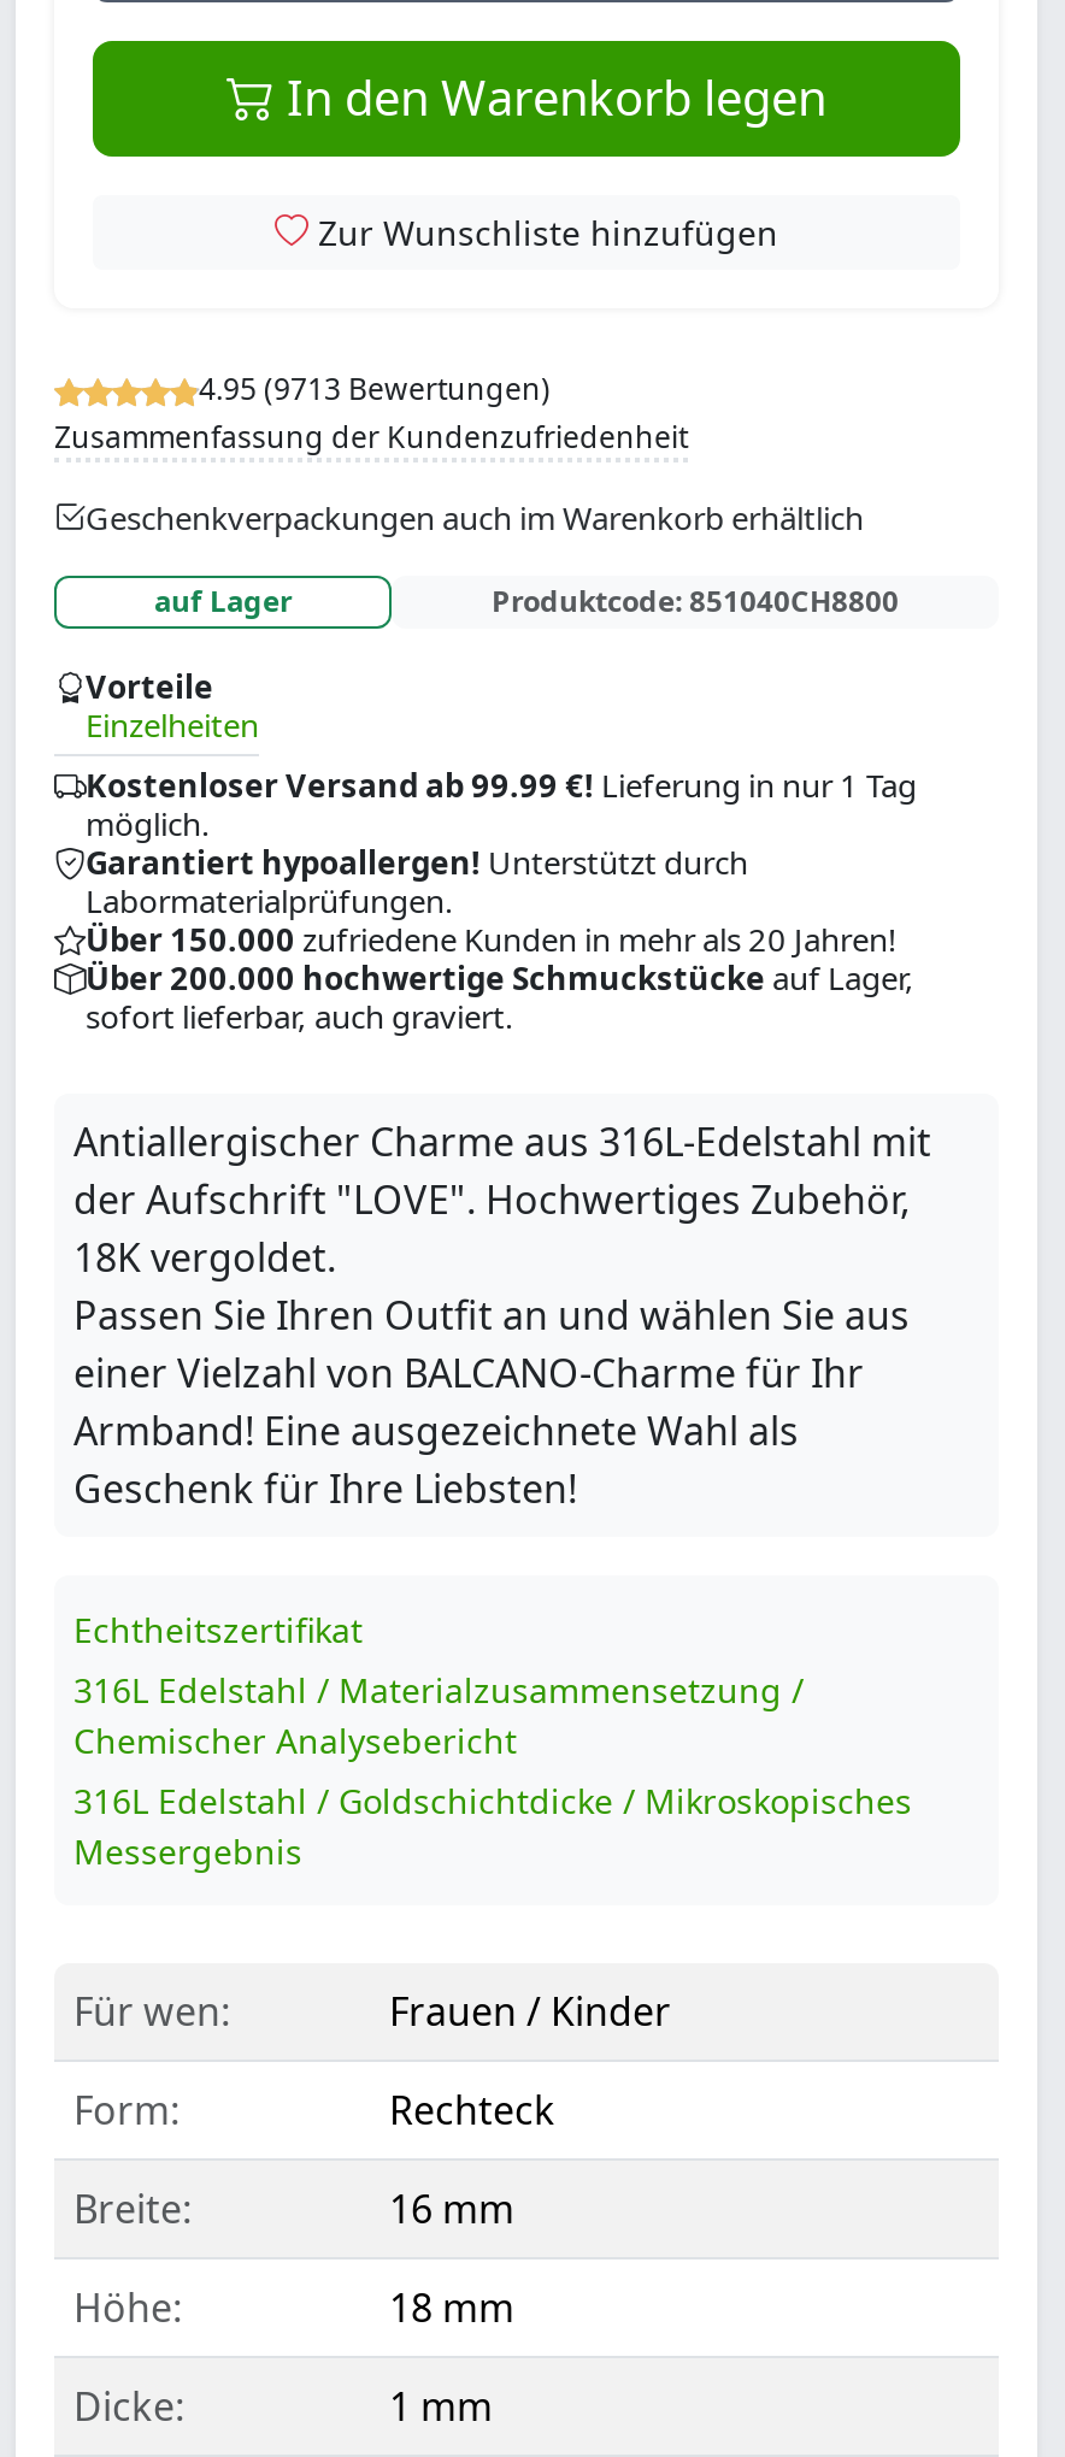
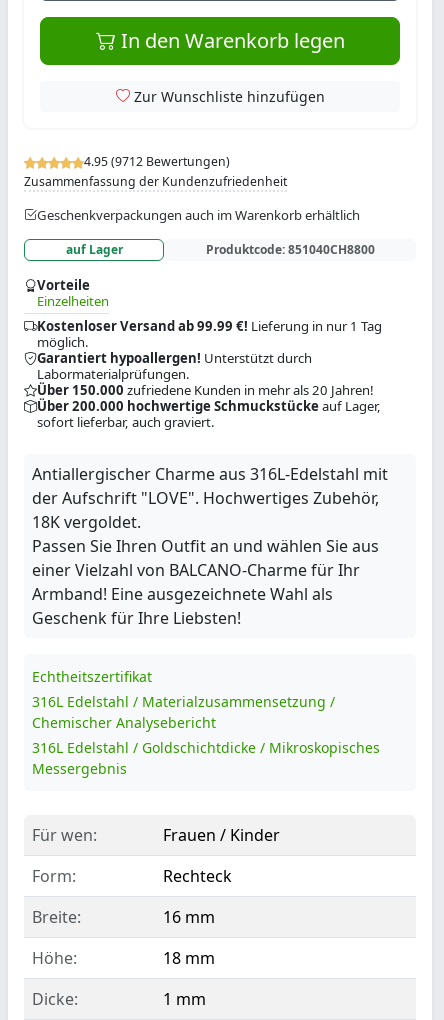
- 4.95 (9713 Bewertungen)
+ 4.95 (9712 Bewertungen)
